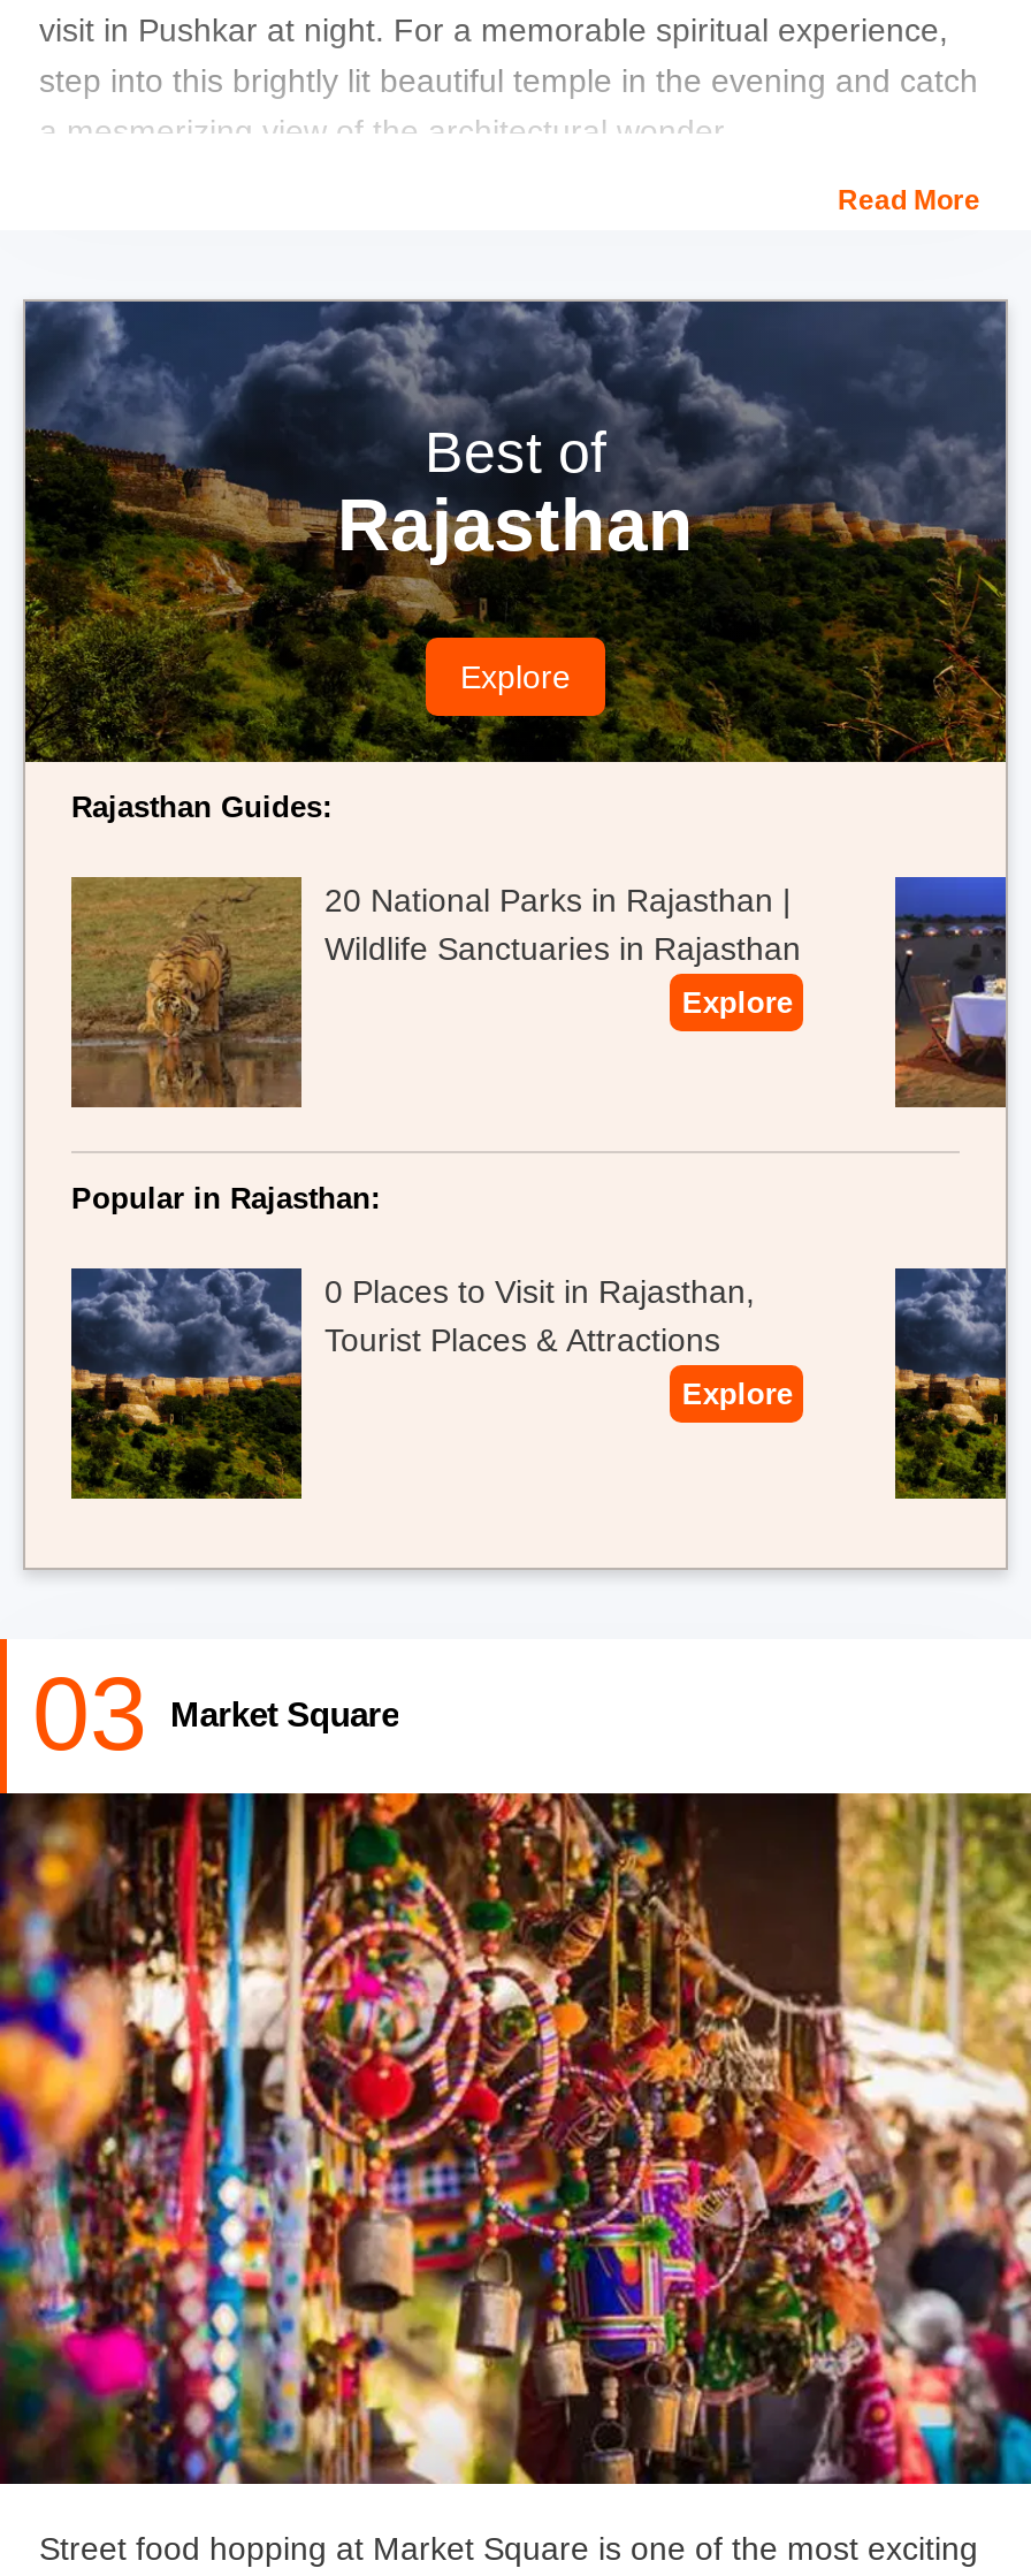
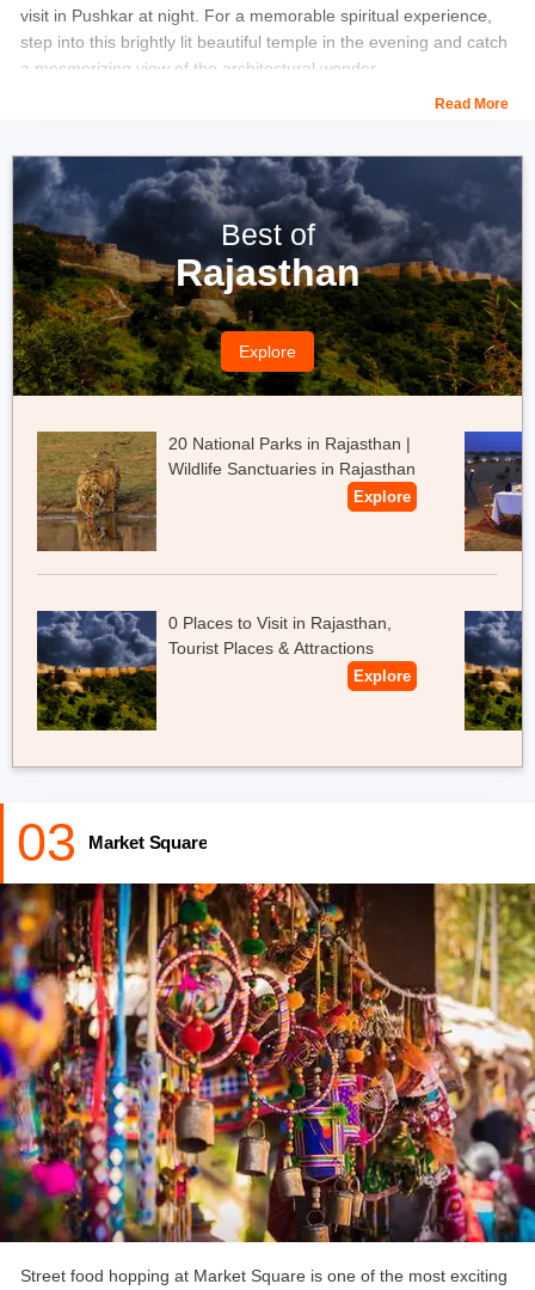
- Rajasthan Guides:

- Popular in Rajasthan:
